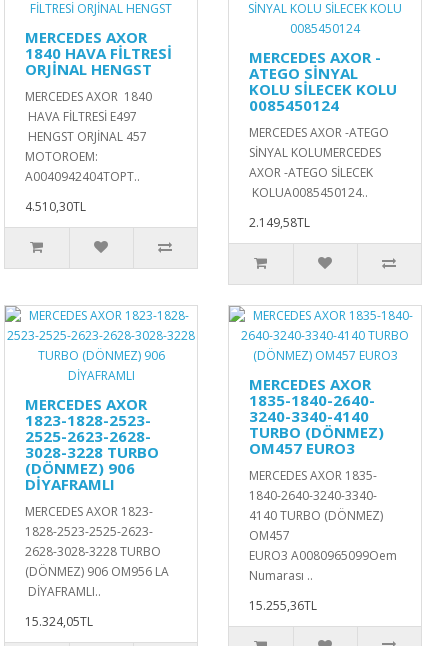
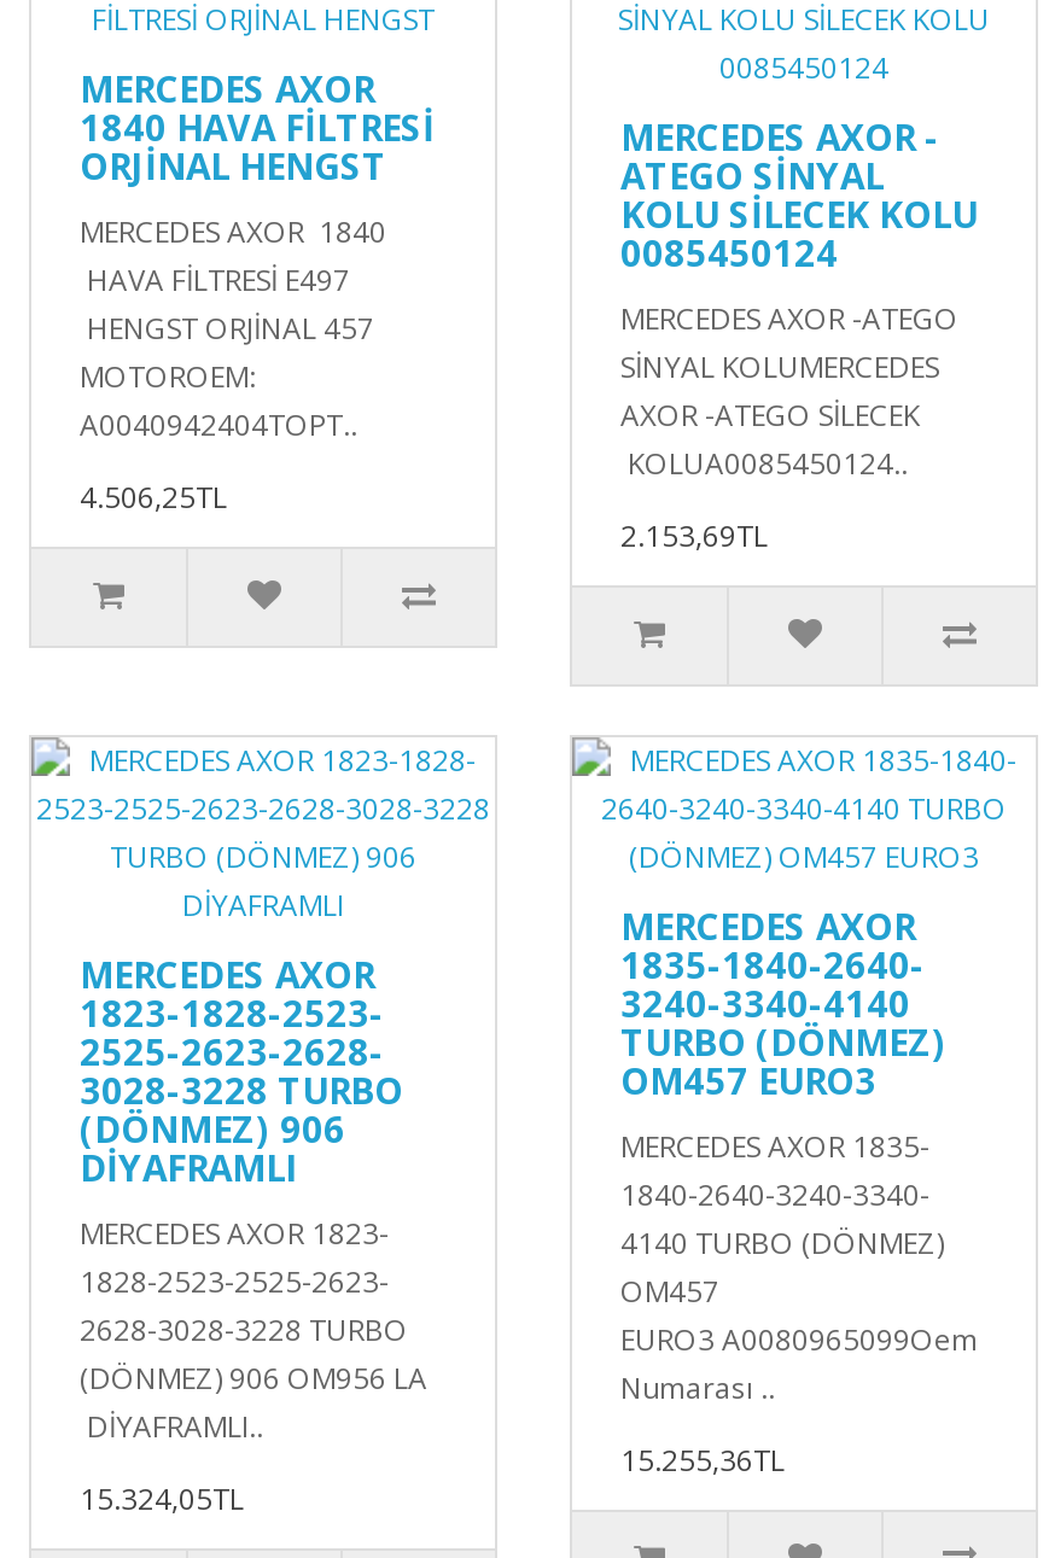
- 4.510,30TL
+ 4.506,25TL

- 2.149,58TL
+ 2.153,69TL
